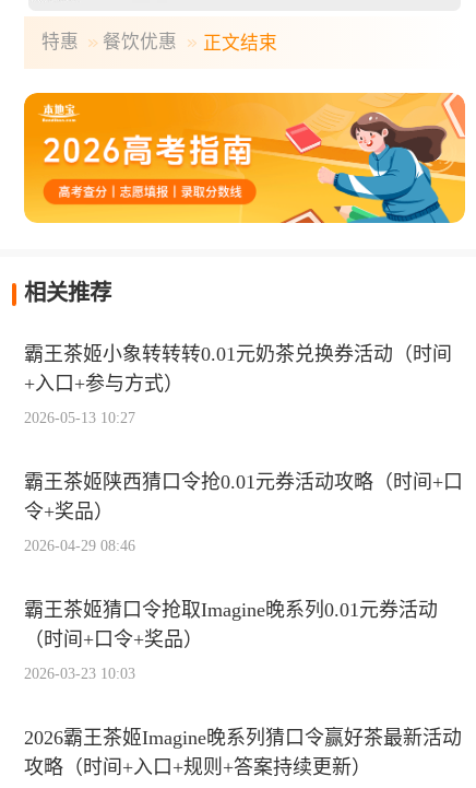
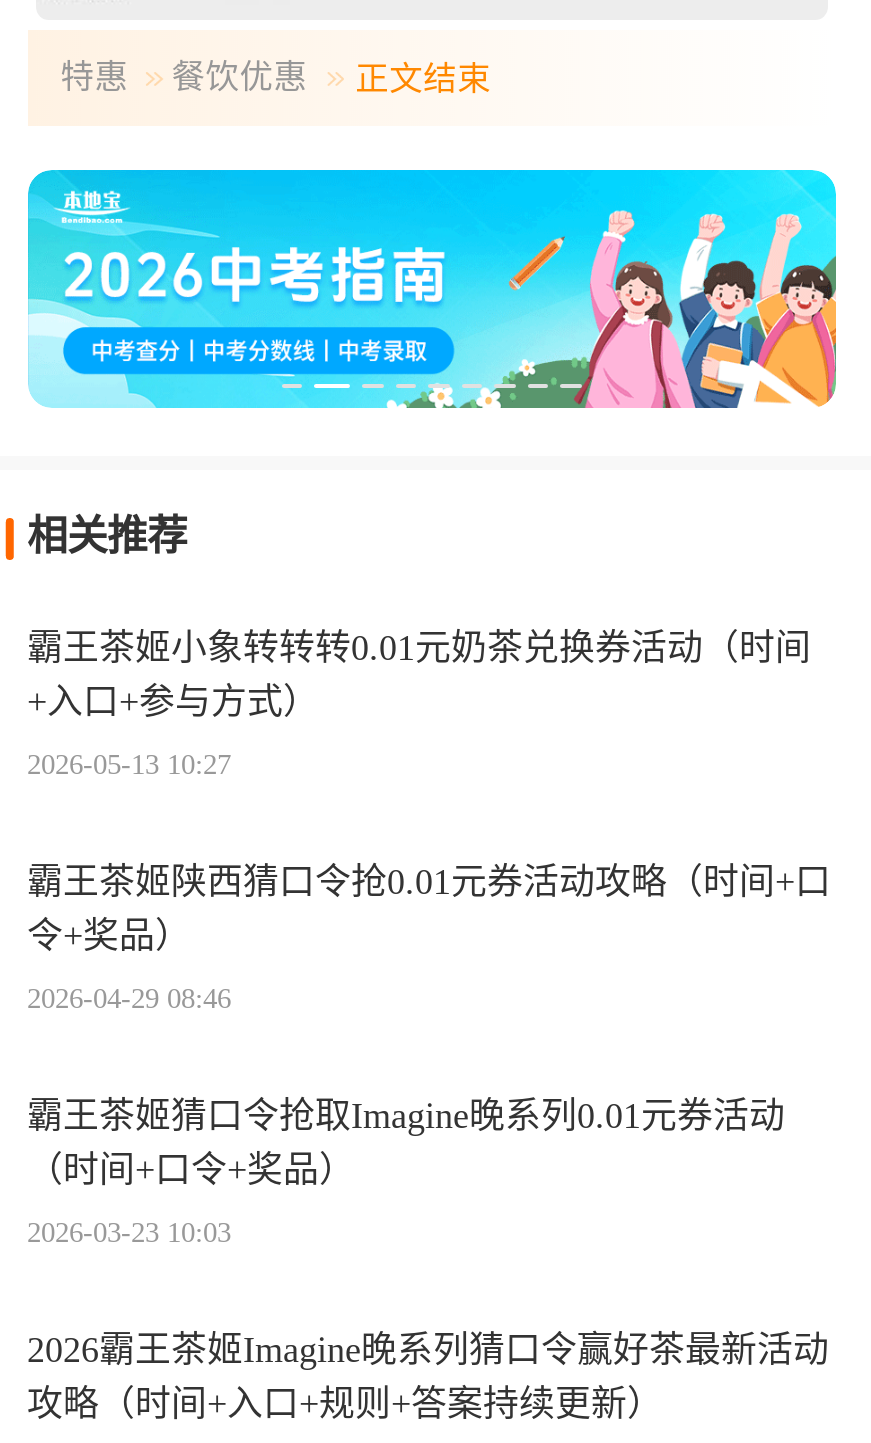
- [image]
+ [image]
